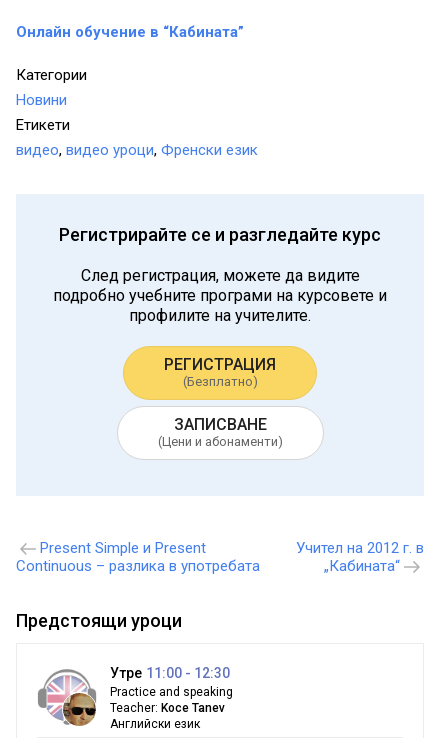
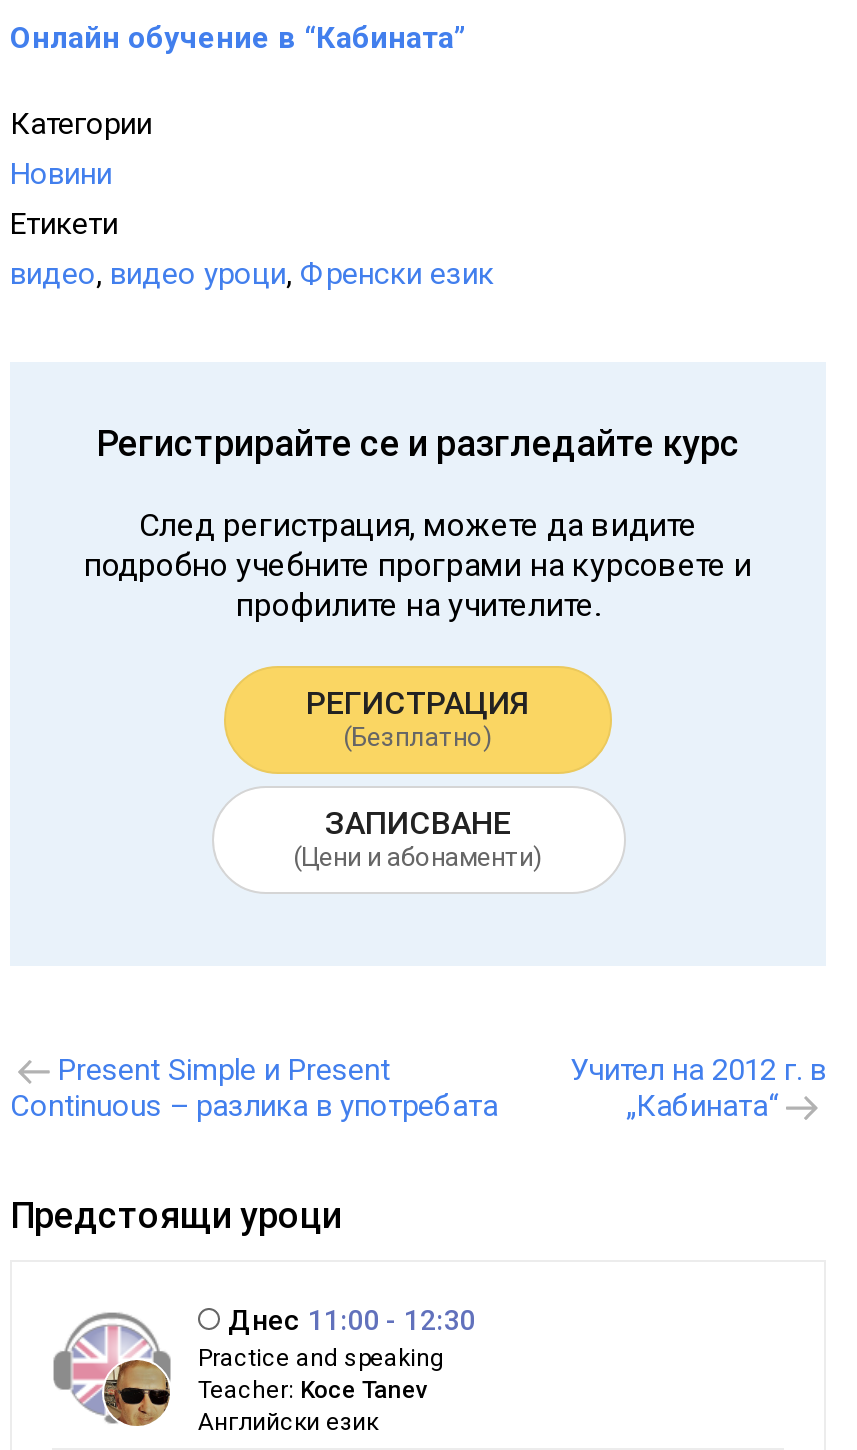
- Утре 11:00 - 12:30
+ Днес 11:00 - 12:30
